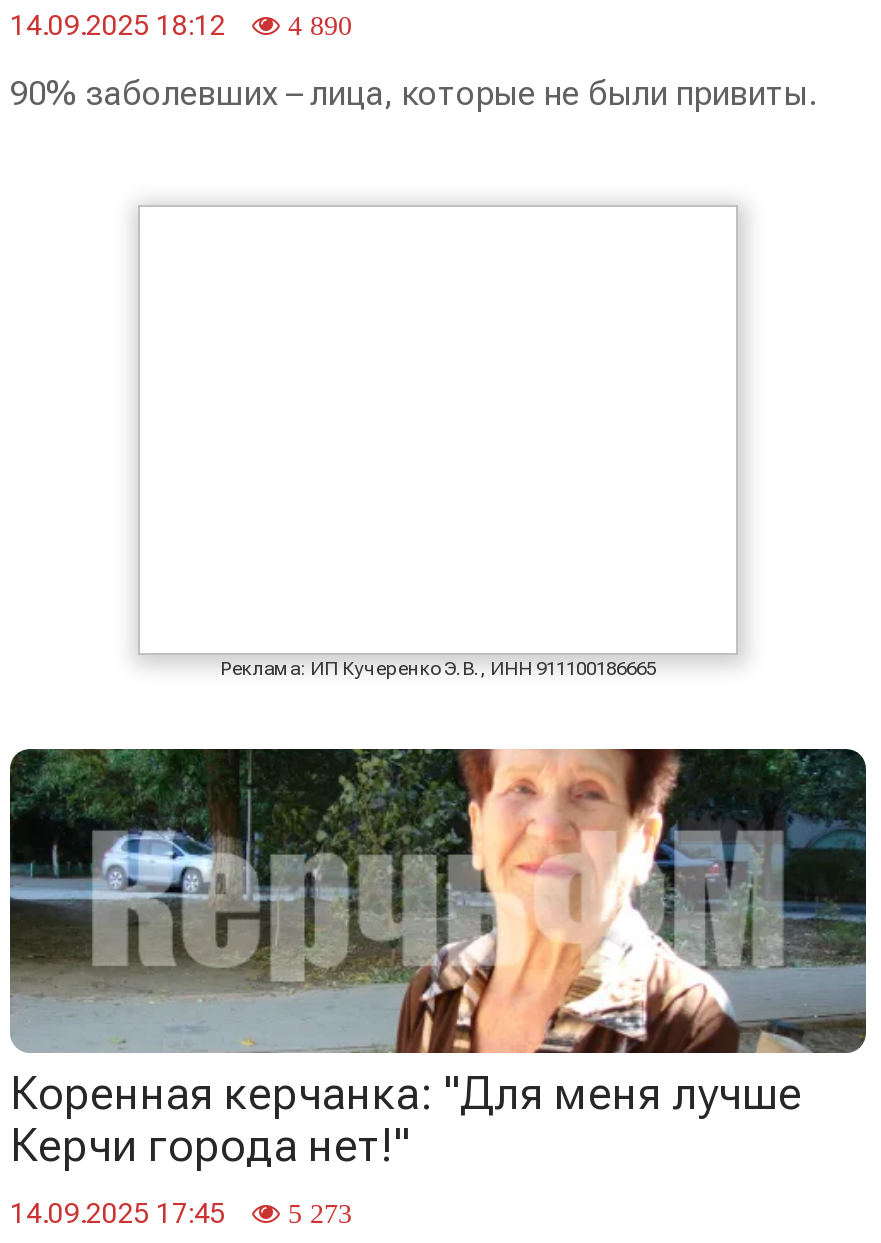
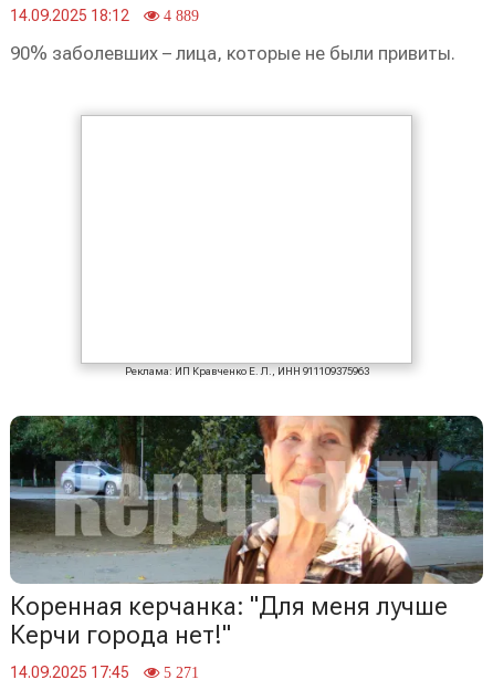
- 14.09.2025 18:12 4 890
+ 14.09.2025 18:12 4 889

- Реклама: ИП Кучеренко Э.В., ИНН 911100186665
+ Реклама: ИП Кравченко Е. Л., ИНН 911109375963

- 14.09.2025 17:45 5 273
+ 14.09.2025 17:45 5 271
